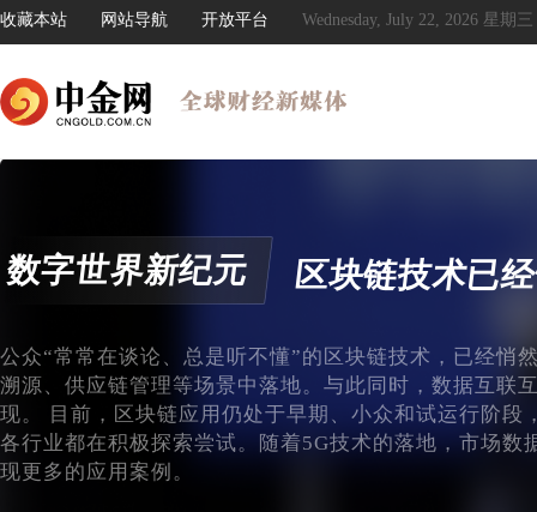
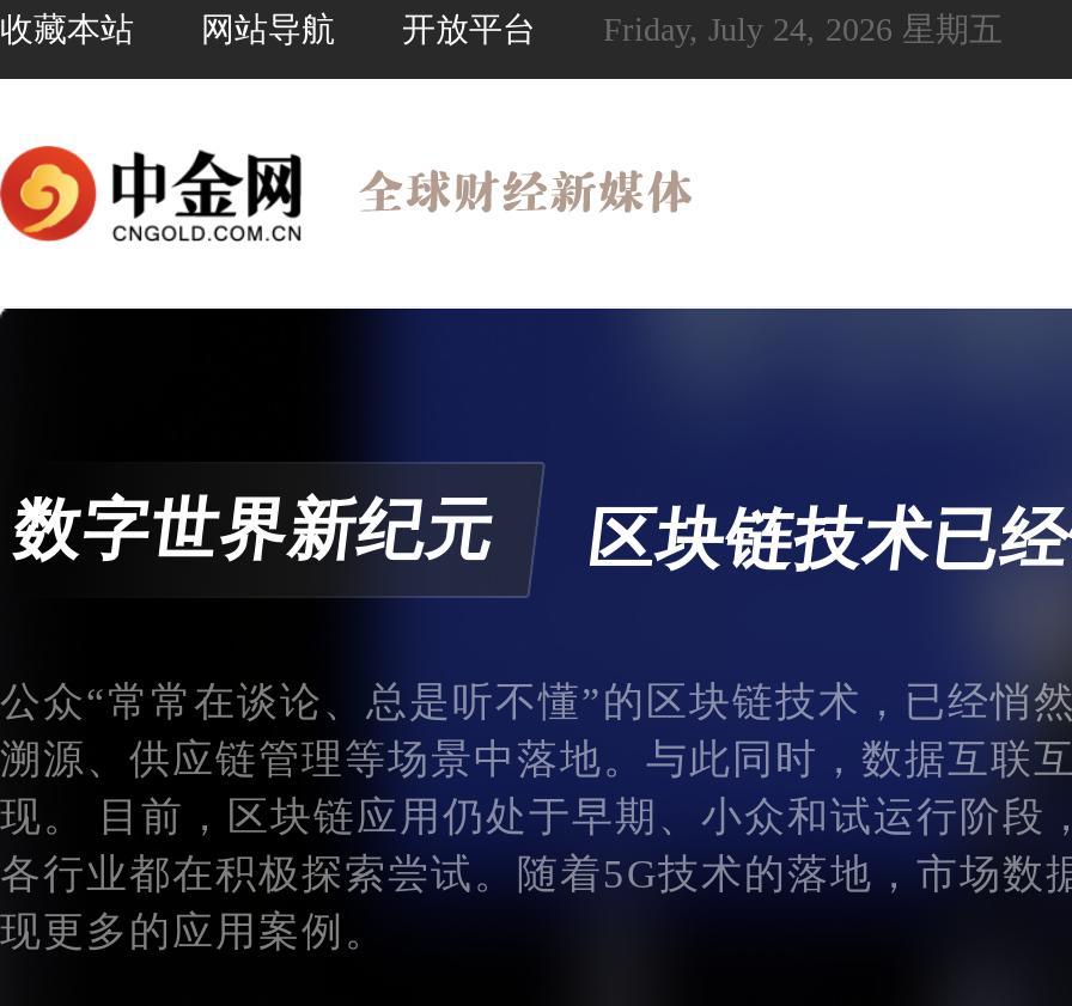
- Wednesday, July 22, 2026 星期三
+ Friday, July 24, 2026 星期五
